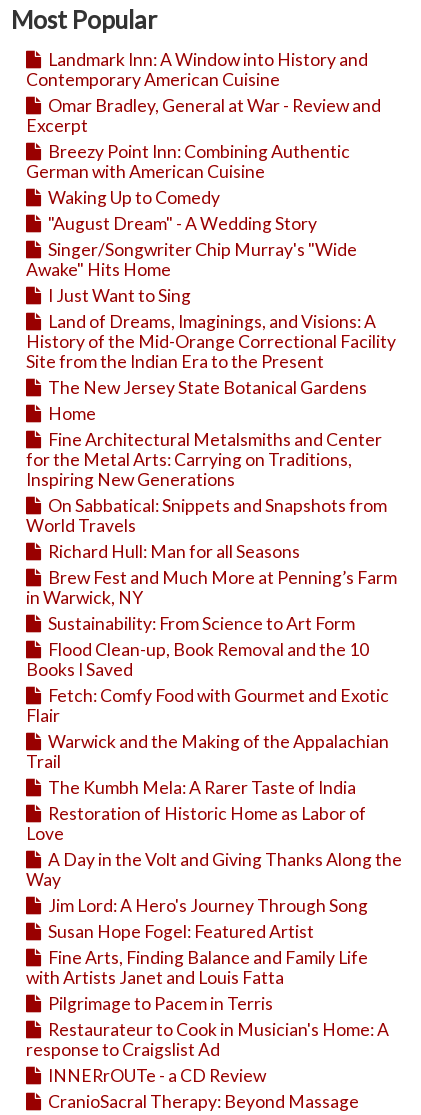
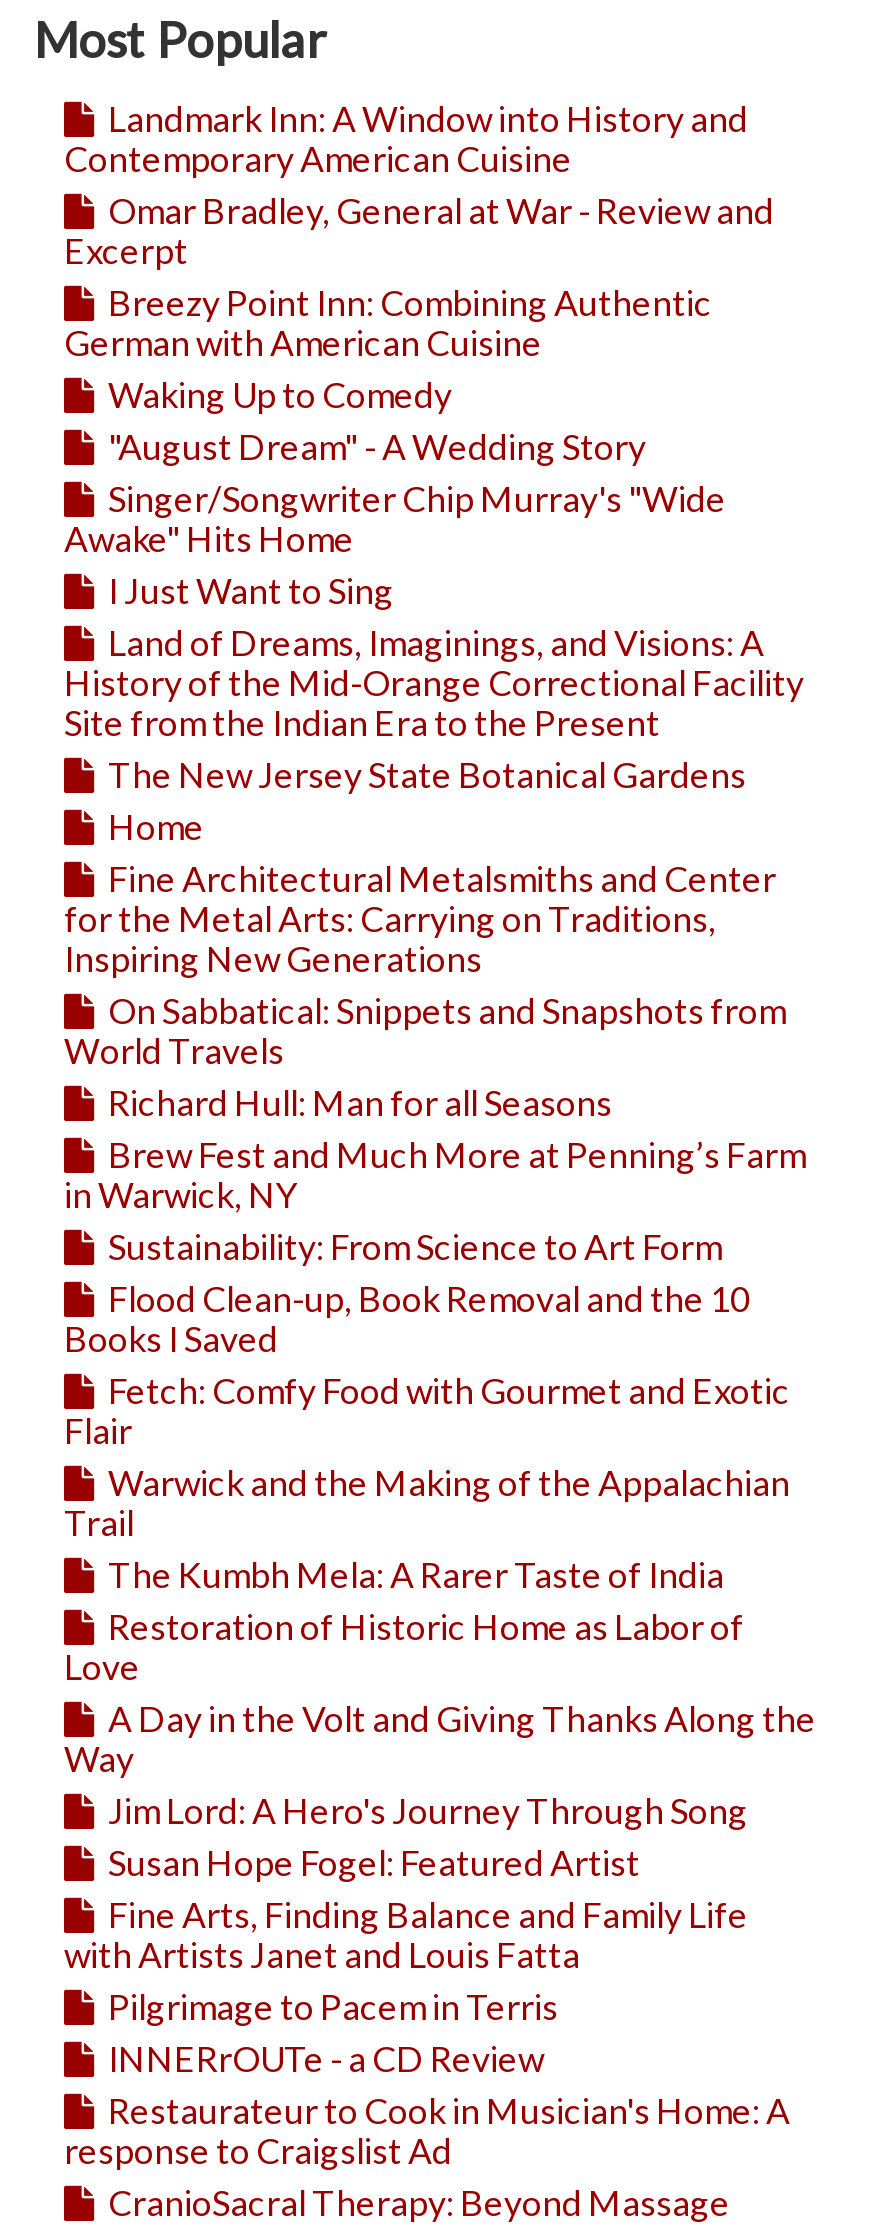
moved down: Restaurateur to Cook in Musician's Home: A | response to Craigslist Ad

moved up: INNERrOUTe - a CD Review
